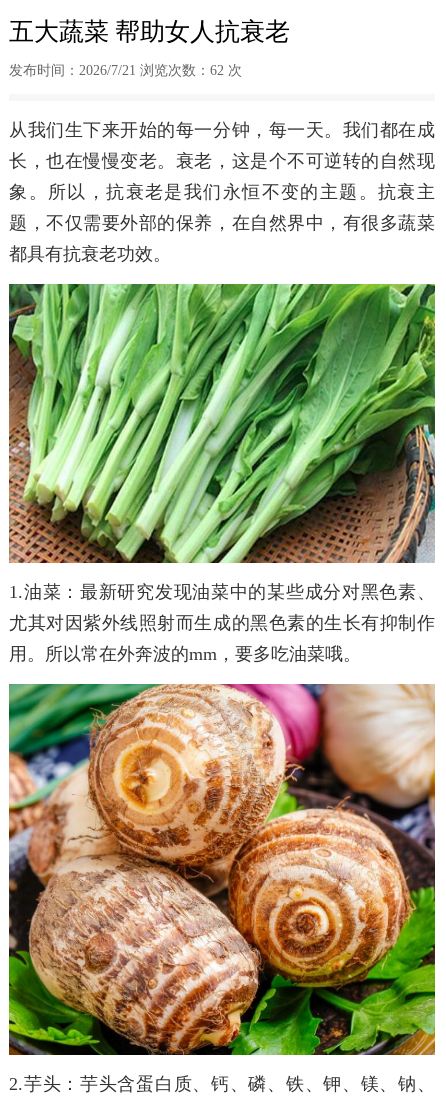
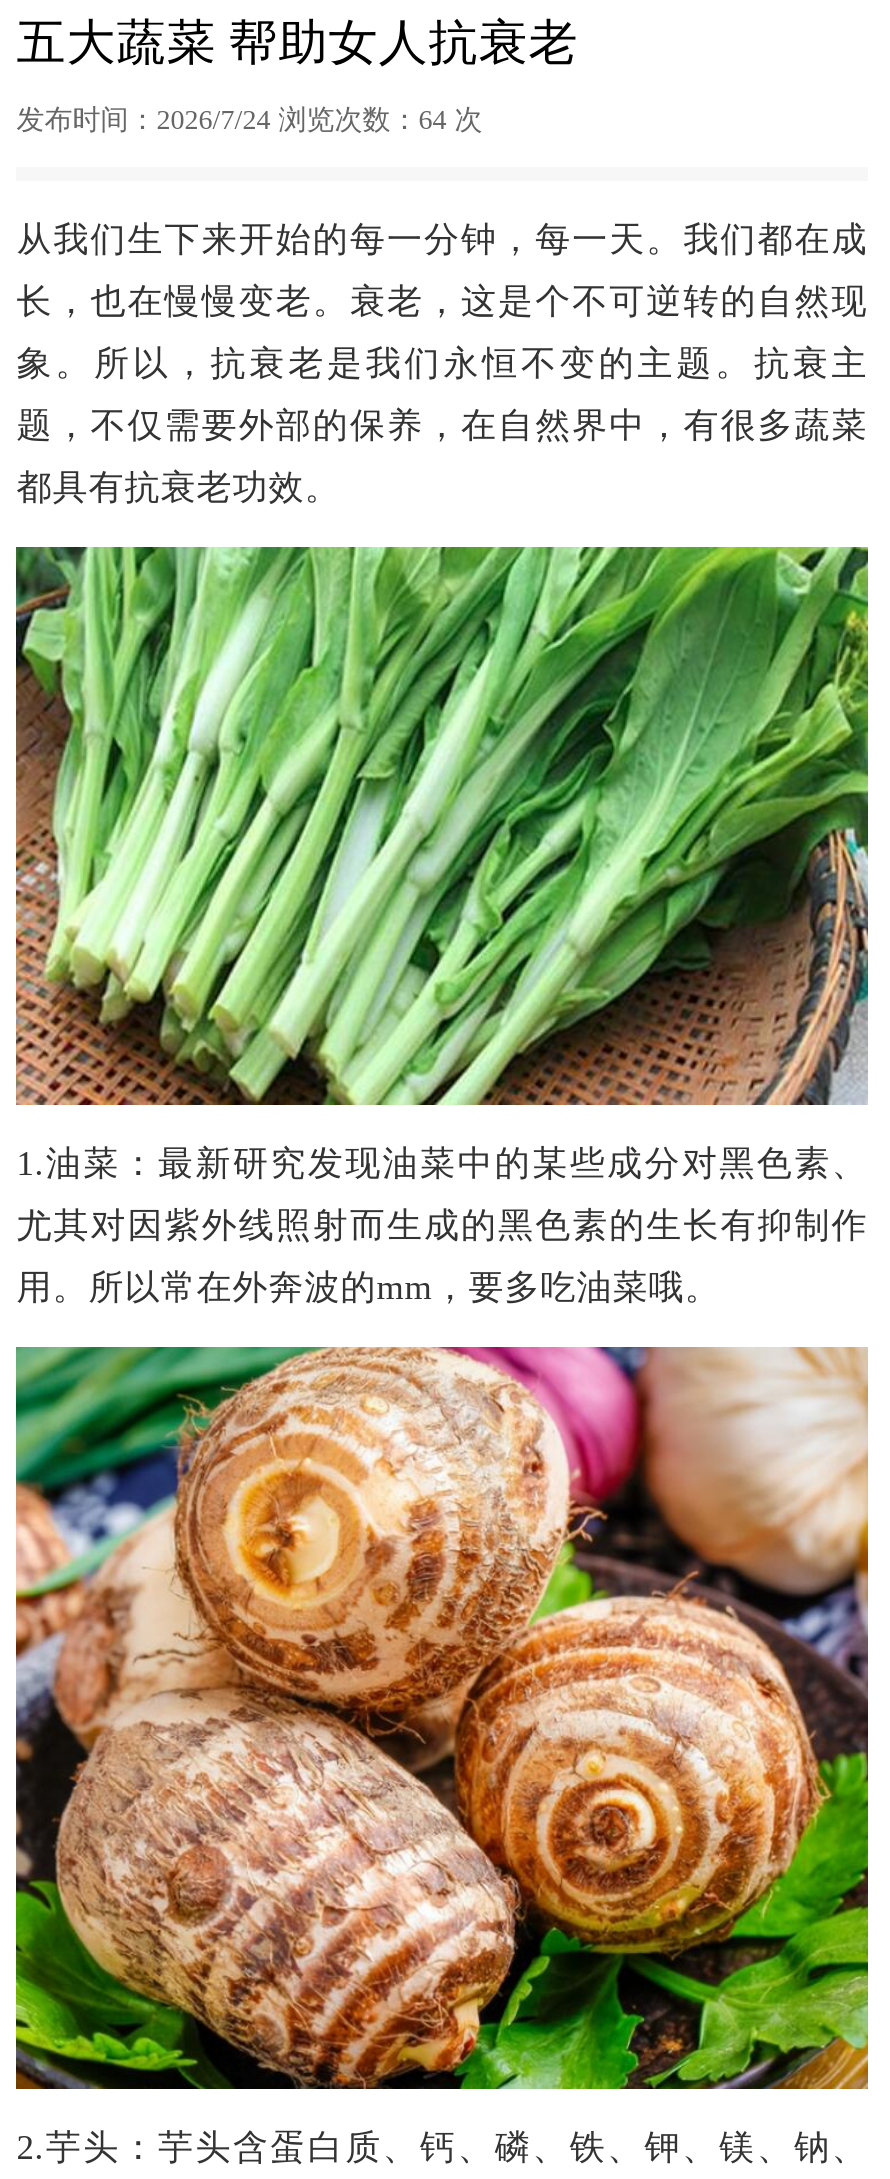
- 发布时间：2026/7/21 浏览次数：62 次
+ 发布时间：2026/7/24 浏览次数：64 次
